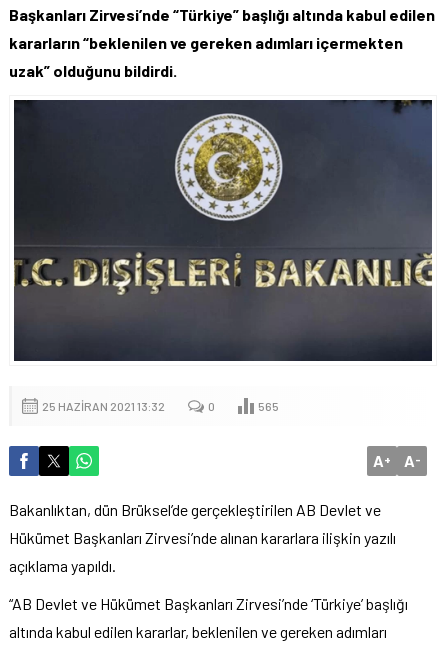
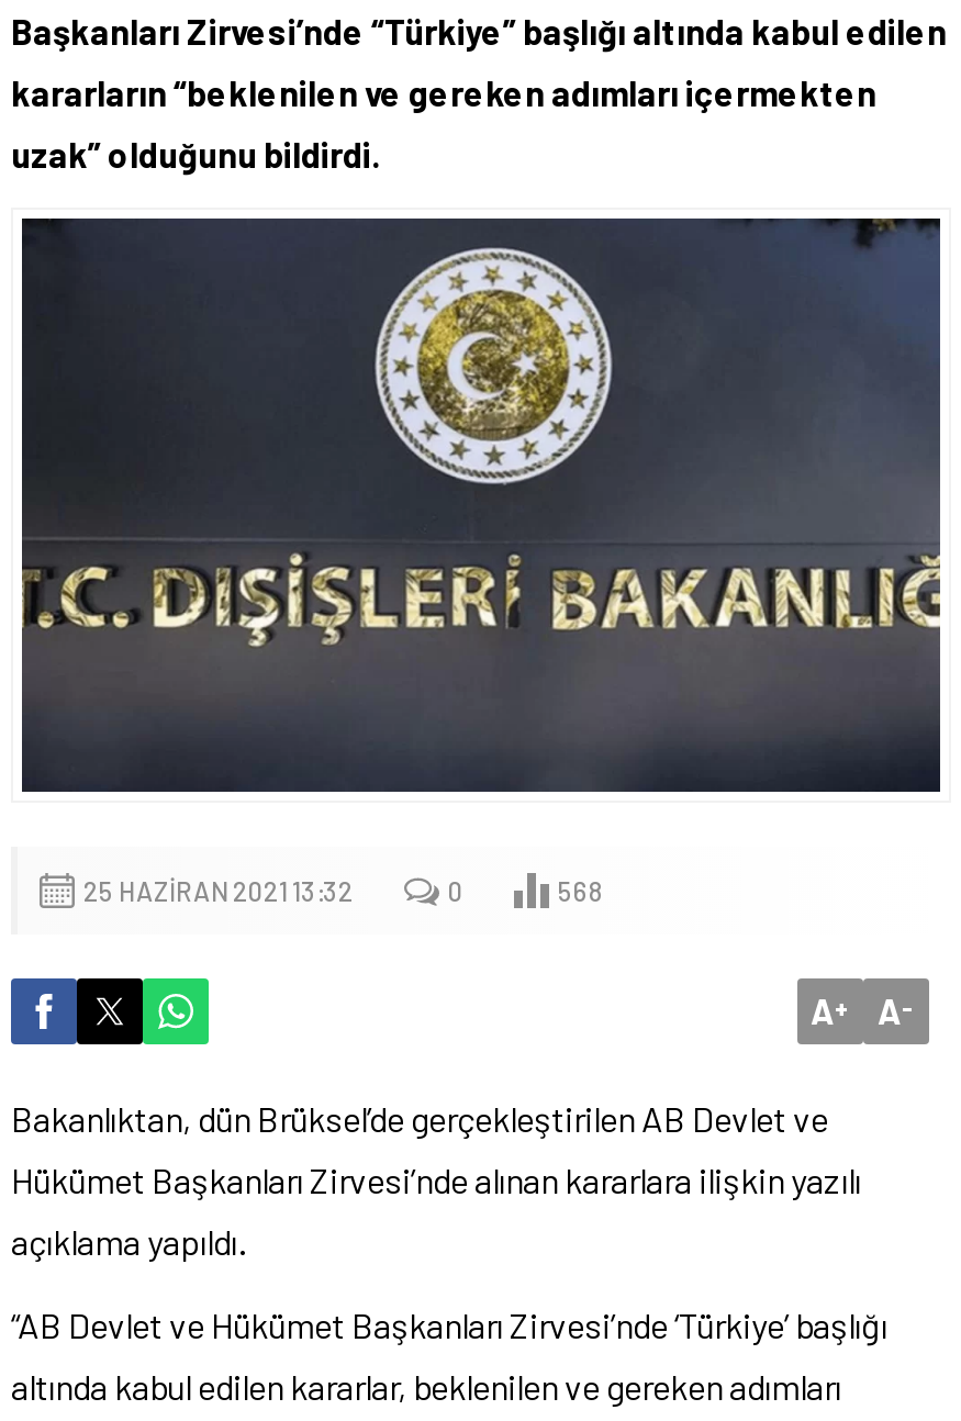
- 565
+ 568
